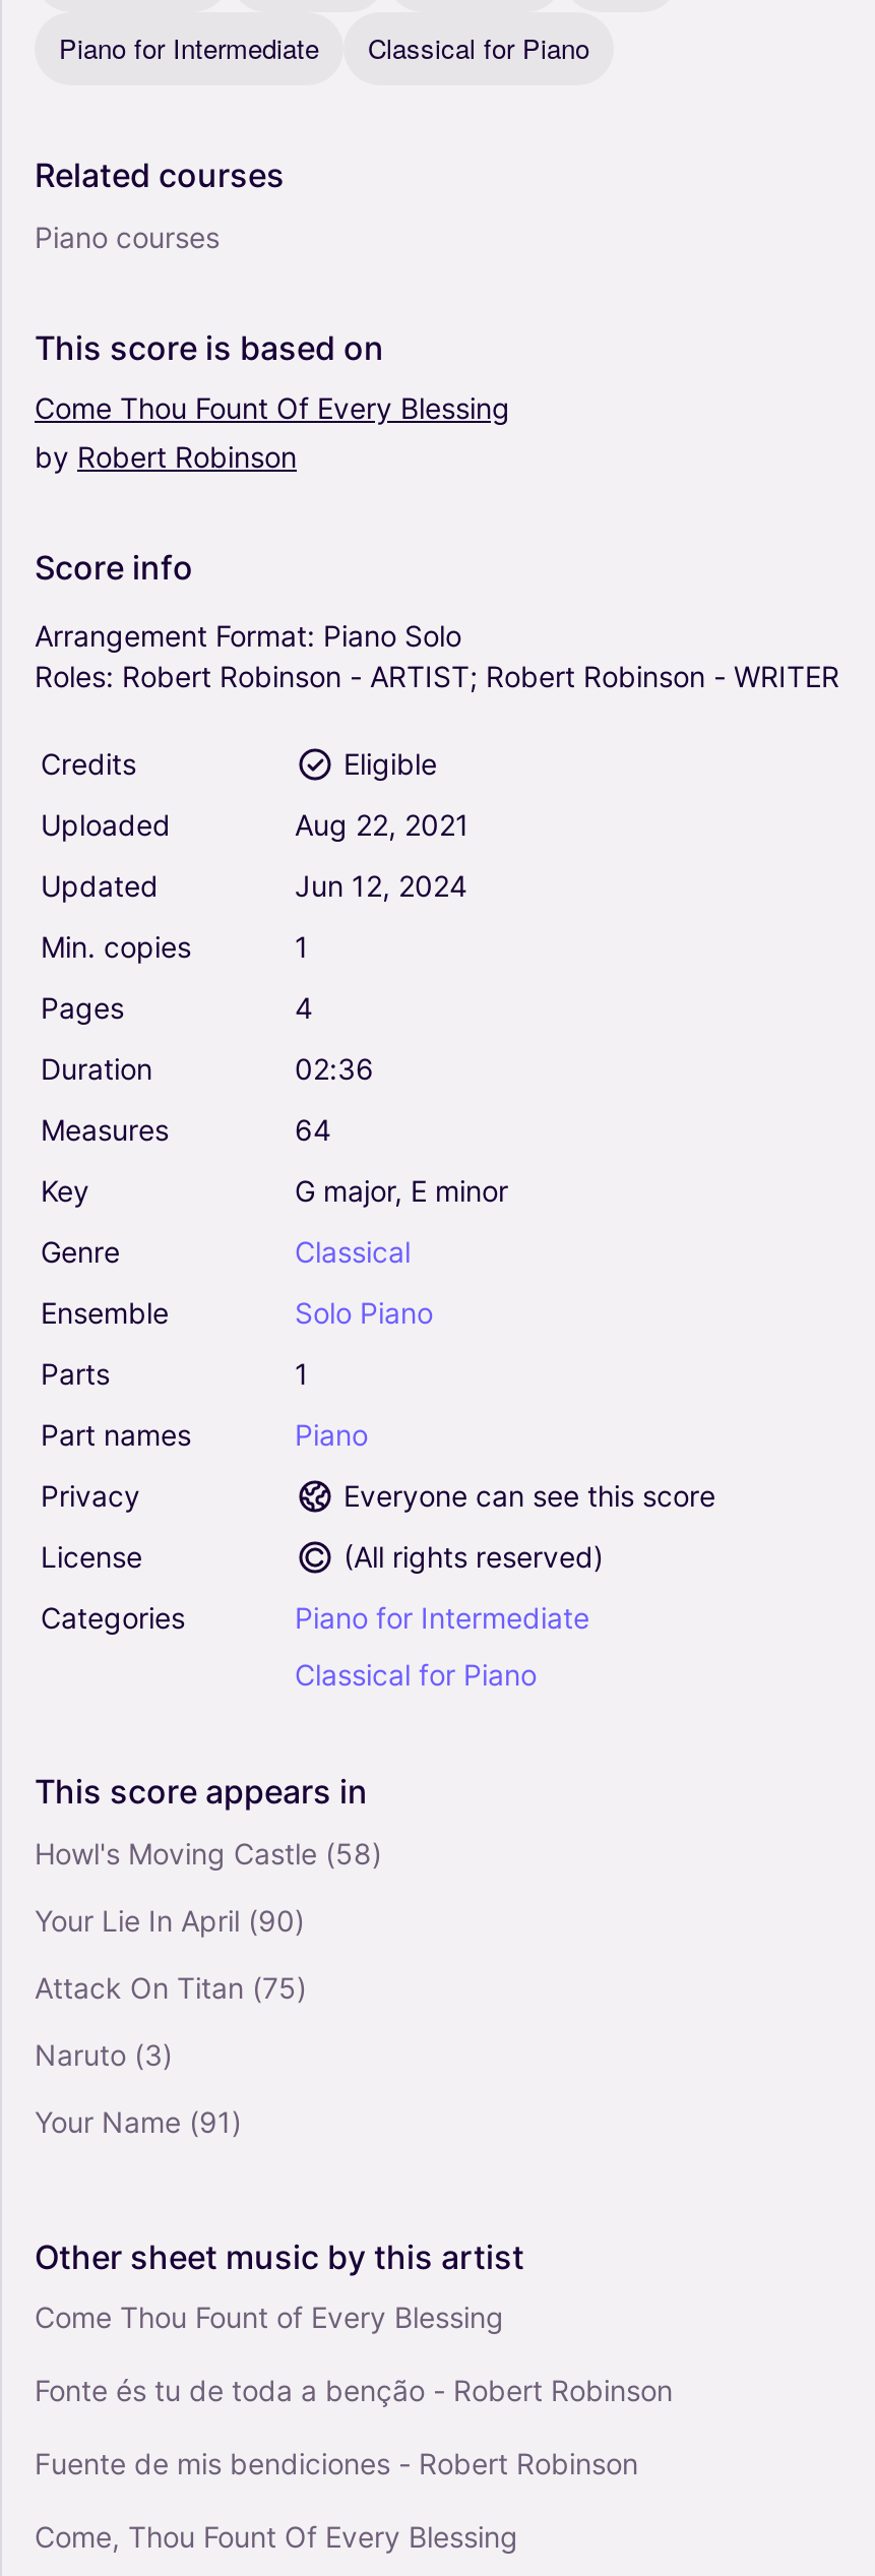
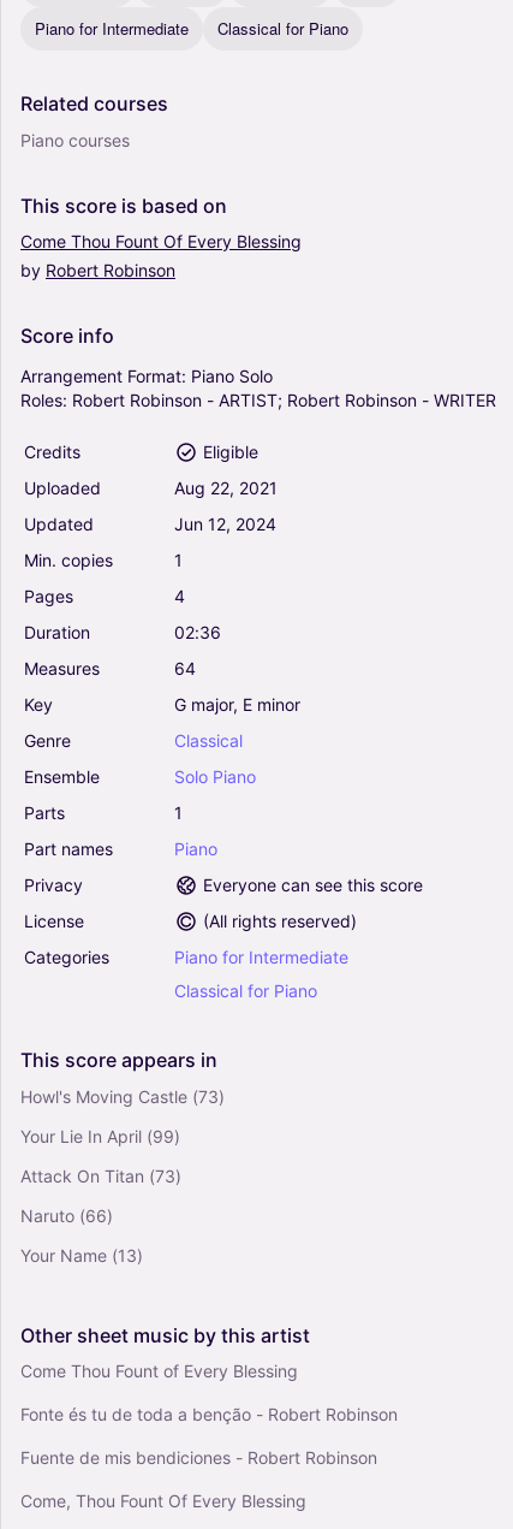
- Howl's Moving Castle (58)
+ Howl's Moving Castle (73)

- Your Lie In April (90)
+ Your Lie In April (99)

- Attack On Titan (75)
+ Attack On Titan (73)

- Naruto (3)
+ Naruto (66)

- Your Name (91)
+ Your Name (13)
